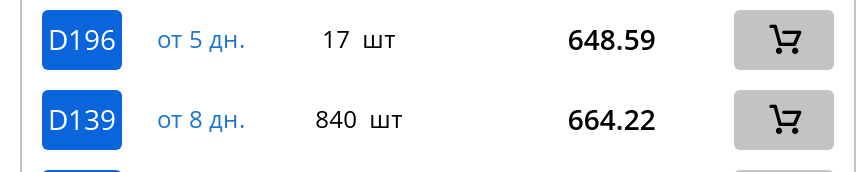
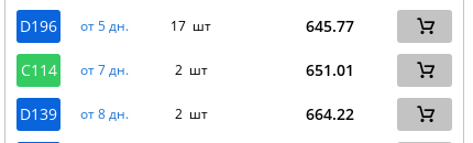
- 648.59
+ 645.77
+ C114
+ от 7 дн.
+ 2 шт
+ 651.01

- 840 шт
+ 2 шт
